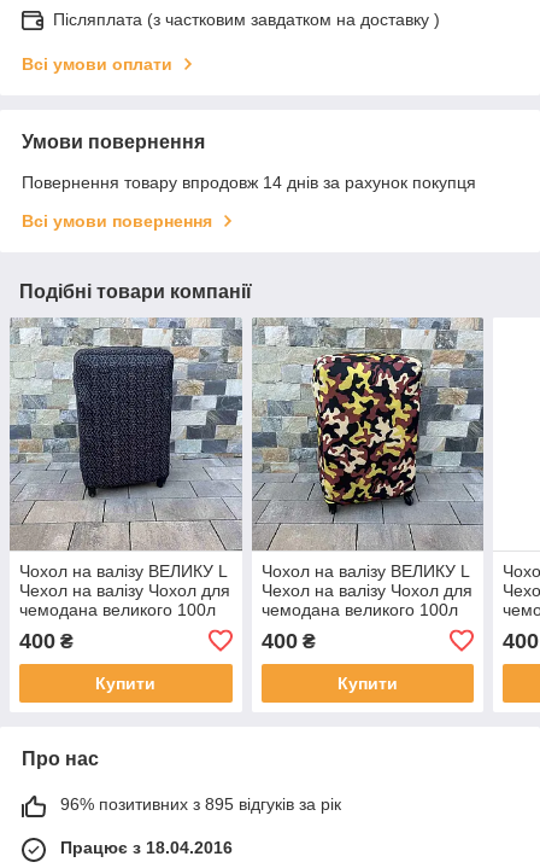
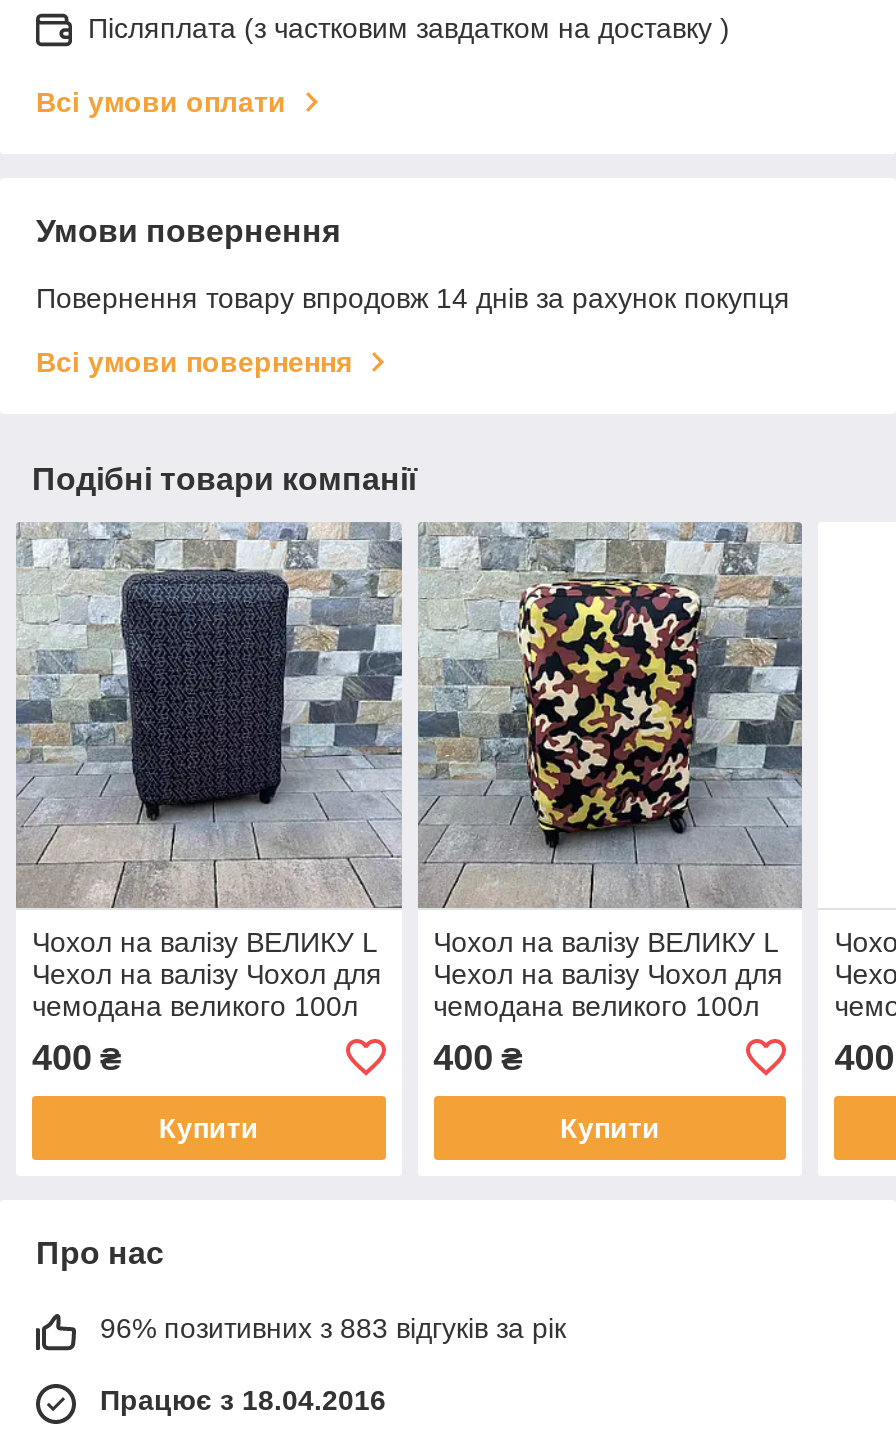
- 96% позитивних з 895 відгуків за рік
+ 96% позитивних з 883 відгуків за рік
